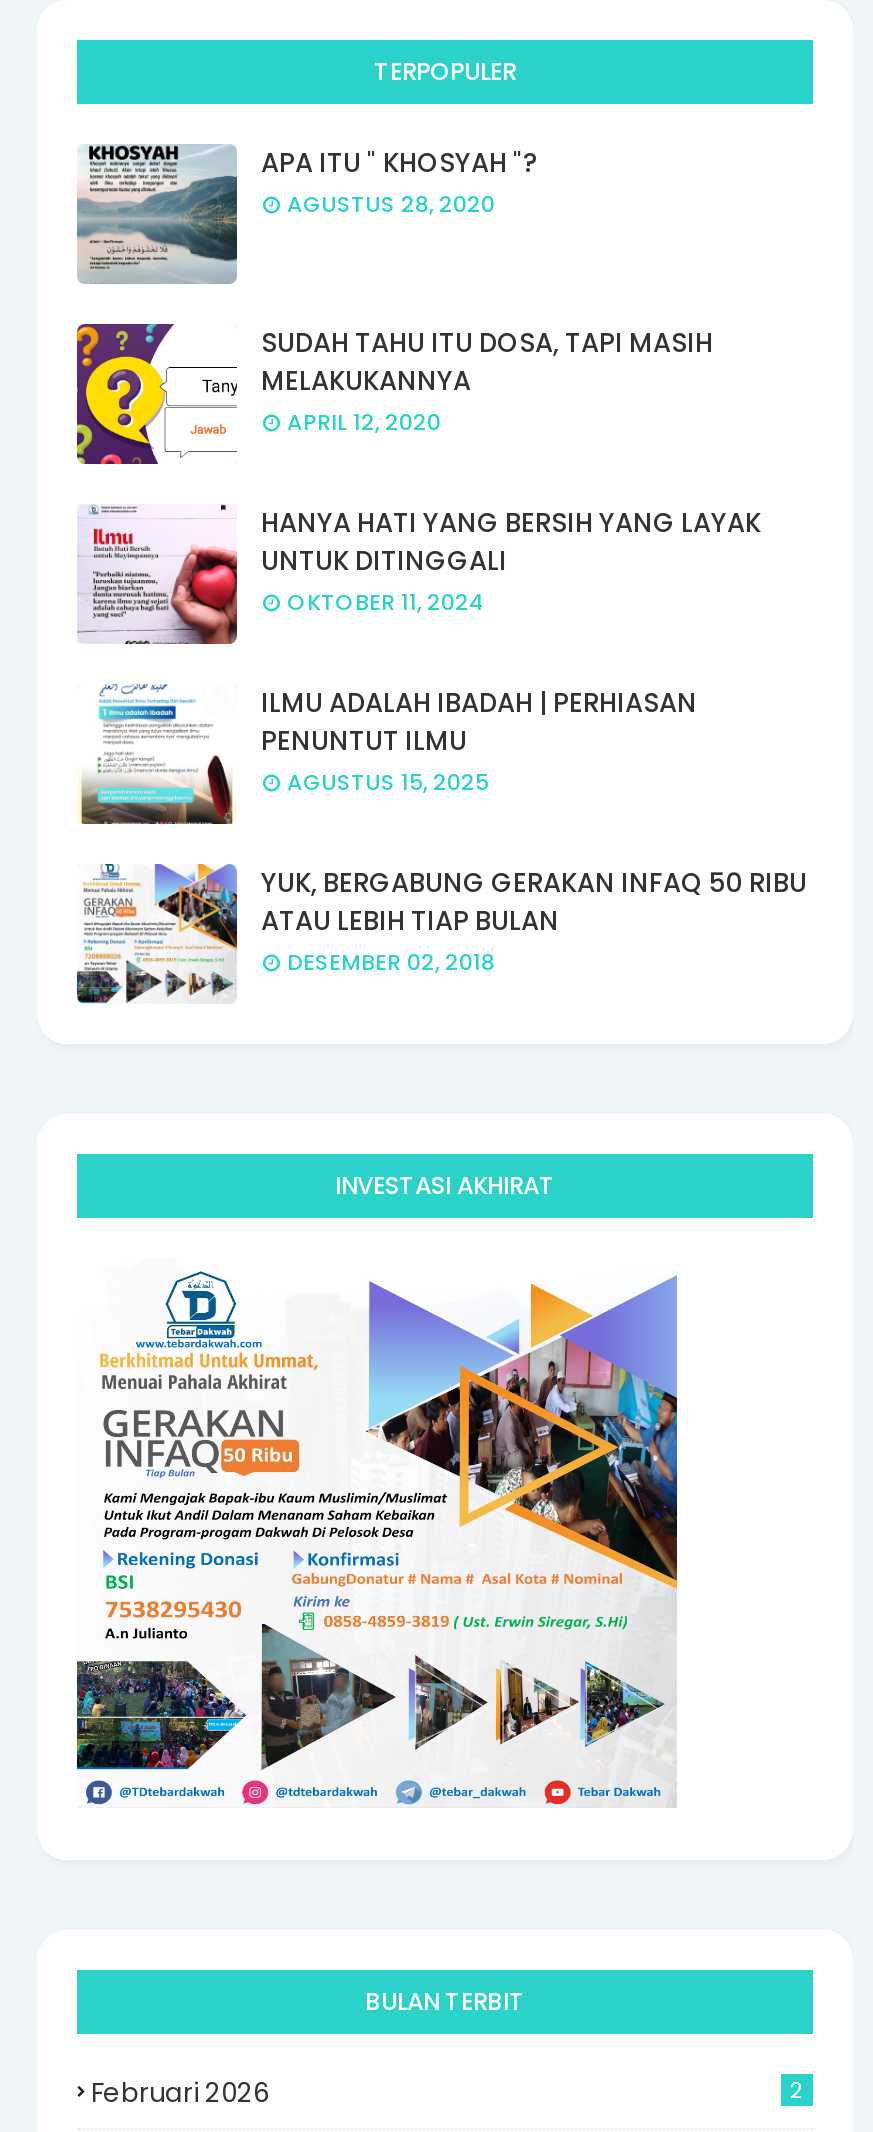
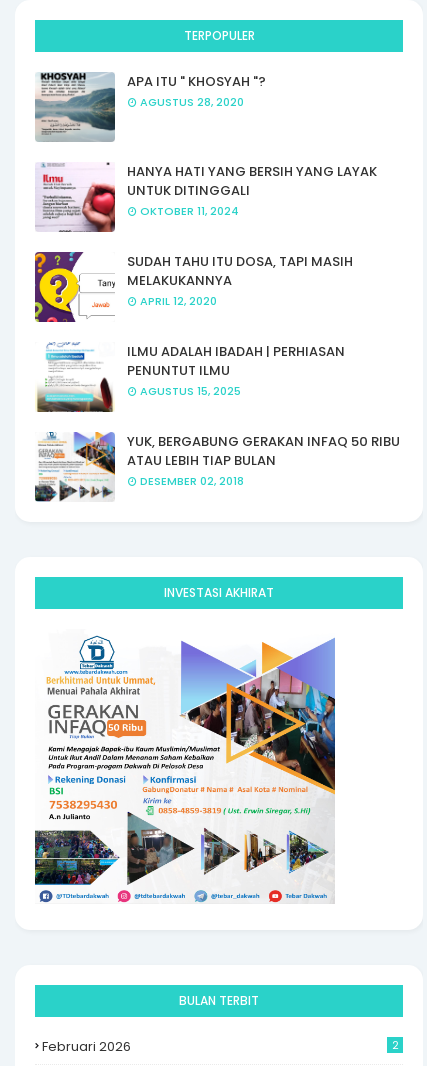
moved down: [image] | SUDAH TAHU ITU DOSA, TAPI MASIH | MELAKUKANNYA | APRIL 12, 2020

moved up: [image] | HANYA HATI YANG BERSIH YANG LAYAK | UNTUK DITINGGALI | OKTOBER 11, 2024
